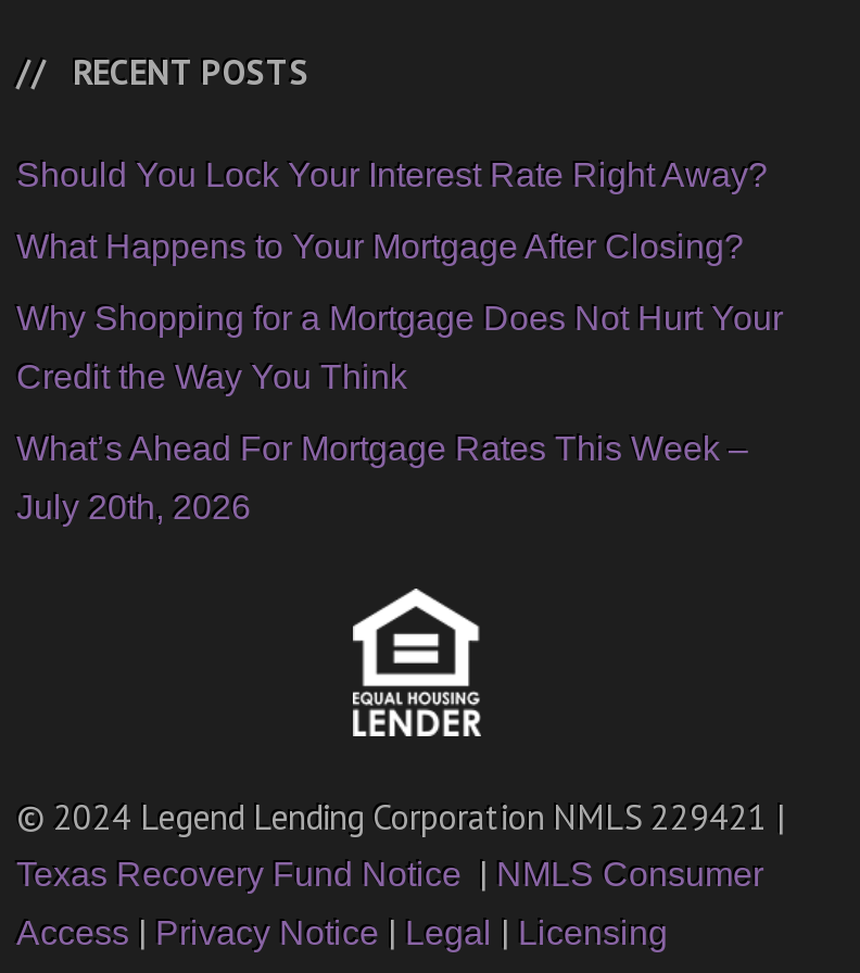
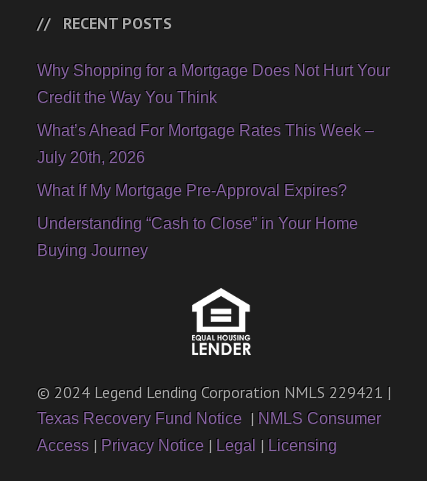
- Should You Lock Your Interest Rate Right Away?
- What Happens to Your Mortgage After Closing?

moved up: Why Shopping for a Mortgage Does Not Hurt Your | Credit the Way You Think | What’s Ahead For Mortgage Rates This Week – | July 20th, 2026

+ What If My Mortgage Pre-Approval Expires?
+ Understanding “Cash to Close” in Your Home
+ Buying Journey
